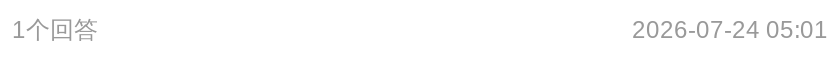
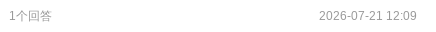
- 2026-07-24 05:01
+ 2026-07-21 12:09
